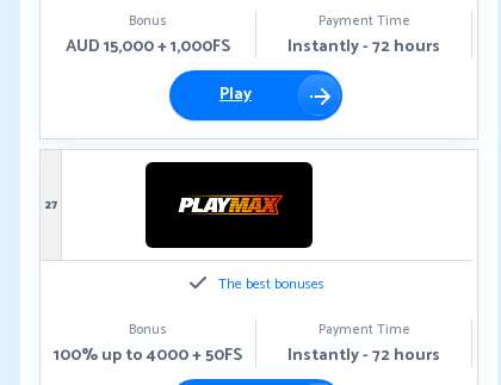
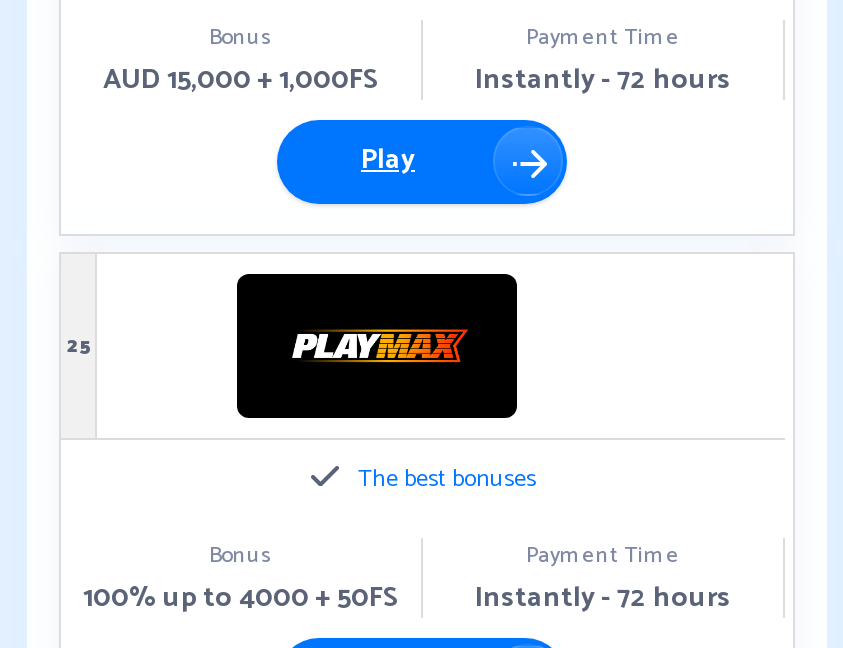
- 27
+ 25
